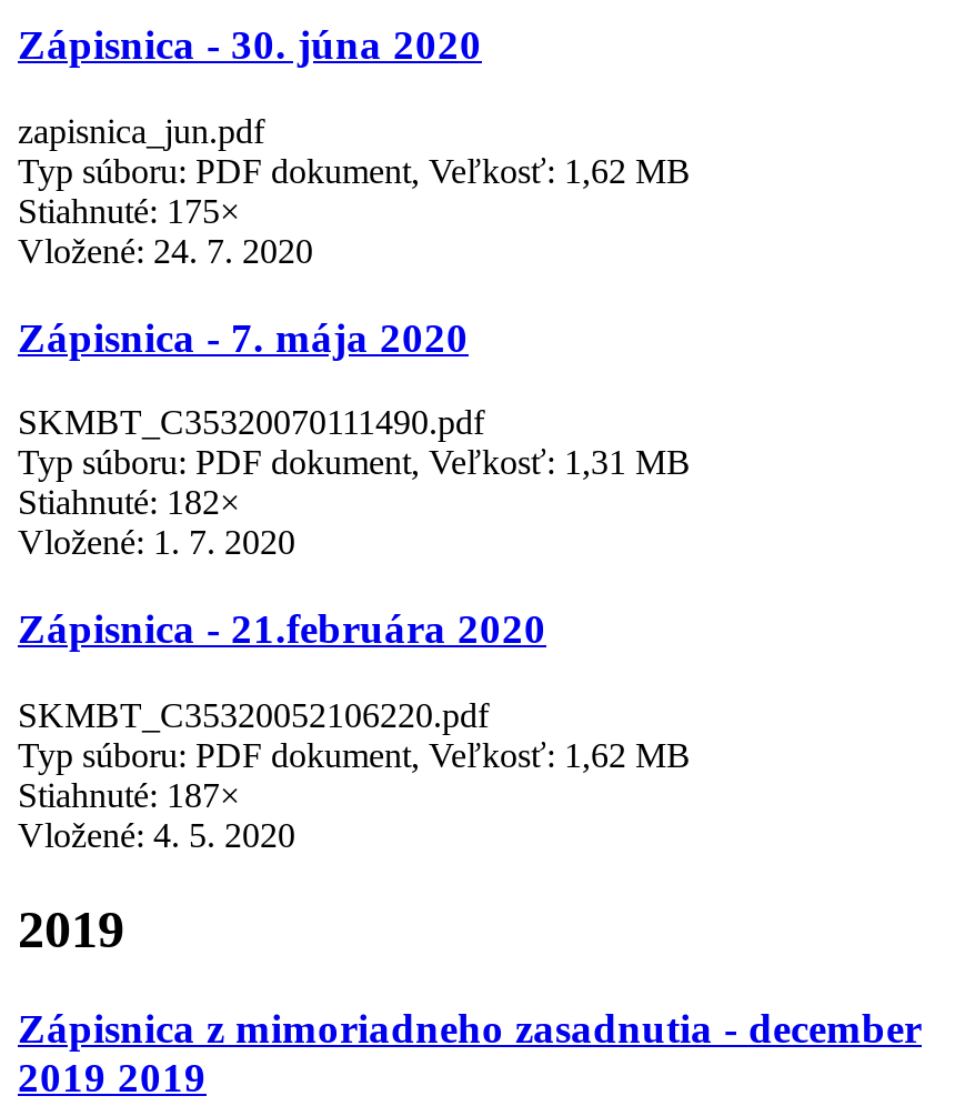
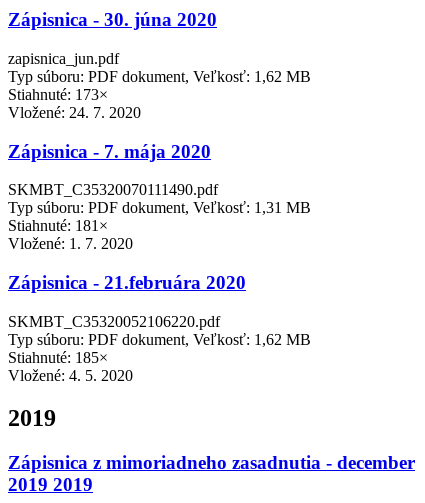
- Stiahnuté: 175×
+ Stiahnuté: 173×

- Stiahnuté: 182×
+ Stiahnuté: 181×

- Stiahnuté: 187×
+ Stiahnuté: 185×
